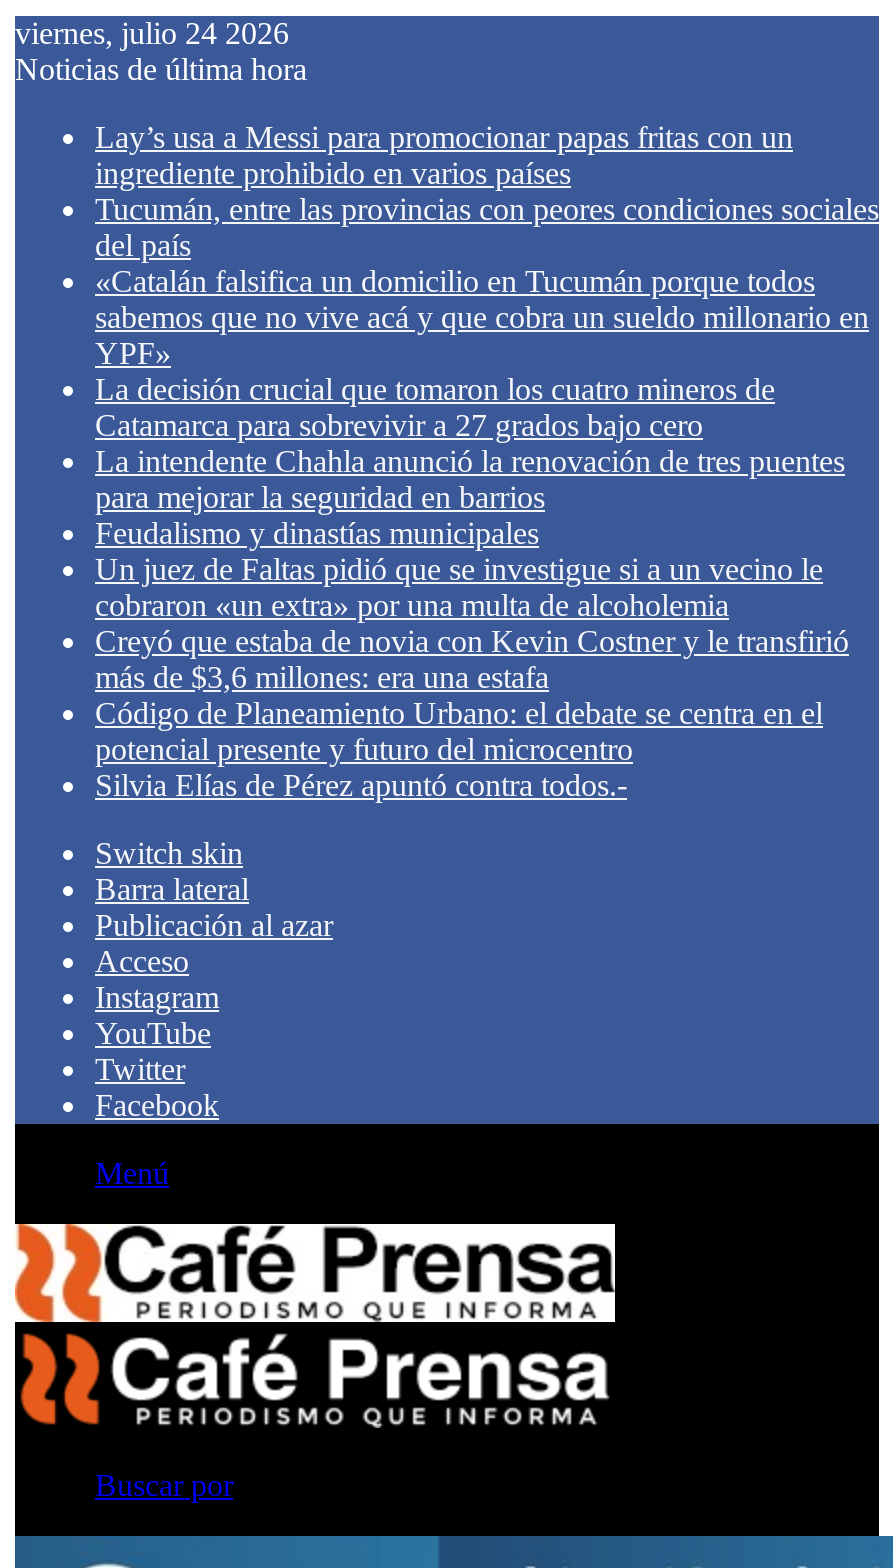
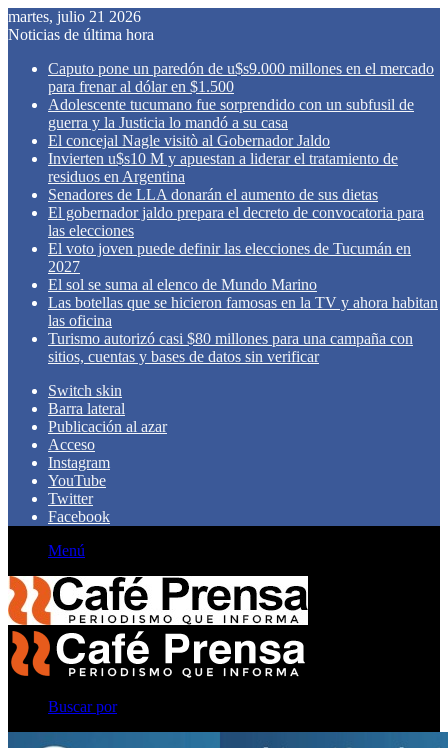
- viernes, julio 24 2026
+ martes, julio 21 2026

- Lay’s usa a Messi para promocionar papas fritas con un
- ingrediente prohibido en varios países
- Tucumán, entre las provincias con peores condiciones sociales
- del país
- «Catalán falsifica un domicilio en Tucumán porque todos
- sabemos que no vive acá y que cobra un sueldo millonario en
- YPF»
- La decisión crucial que tomaron los cuatro mineros de
- Catamarca para sobrevivir a 27 grados bajo cero
- La intendente Chahla anunció la renovación de tres puentes
- para mejorar la seguridad en barrios
- Feudalismo y dinastías municipales
- Un juez de Faltas pidió que se investigue si a un vecino le
- cobraron «un extra» por una multa de alcoholemia
- Creyó que estaba de novia con Kevin Costner y le transfirió
- más de $3,6 millones: era una estafa
- Código de Planeamiento Urbano: el debate se centra en el
- potencial presente y futuro del microcentro
- Silvia Elías de Pérez apuntó contra todos.-
+ Caputo pone un paredón de u$s9.000 millones en el mercado
+ para frenar al dólar en $1.500
+ Adolescente tucumano fue sorprendido con un subfusil de
+ guerra y la Justicia lo mandó a su casa
+ El concejal Nagle visitò al Gobernador Jaldo
+ Invierten u$s10 M y apuestan a liderar el tratamiento de
+ residuos en Argentina
+ Senadores de LLA donarán el aumento de sus dietas
+ El gobernador jaldo prepara el decreto de convocatoria para
+ las elecciones
+ El voto joven puede definir las elecciones de Tucumán en
+ 2027
+ El sol se suma al elenco de Mundo Marino
+ Las botellas que se hicieron famosas en la TV y ahora habitan
+ las oficina
+ Turismo autorizó casi $80 millones para una campaña con
+ sitios, cuentas y bases de datos sin verificar
